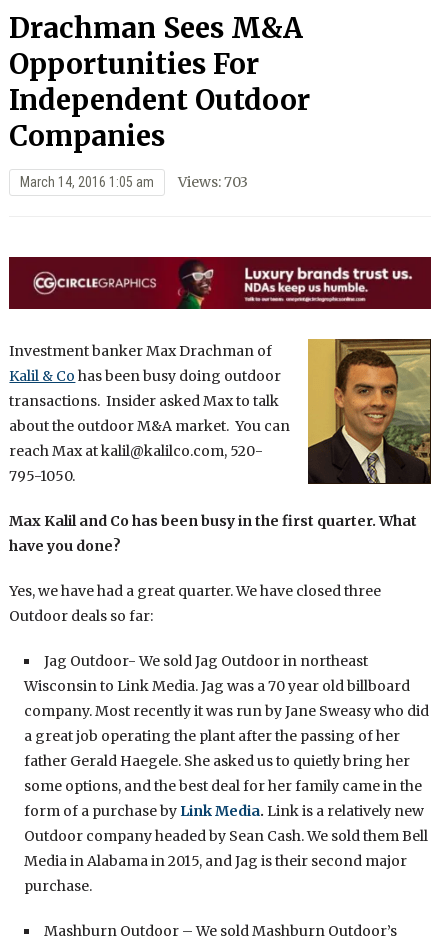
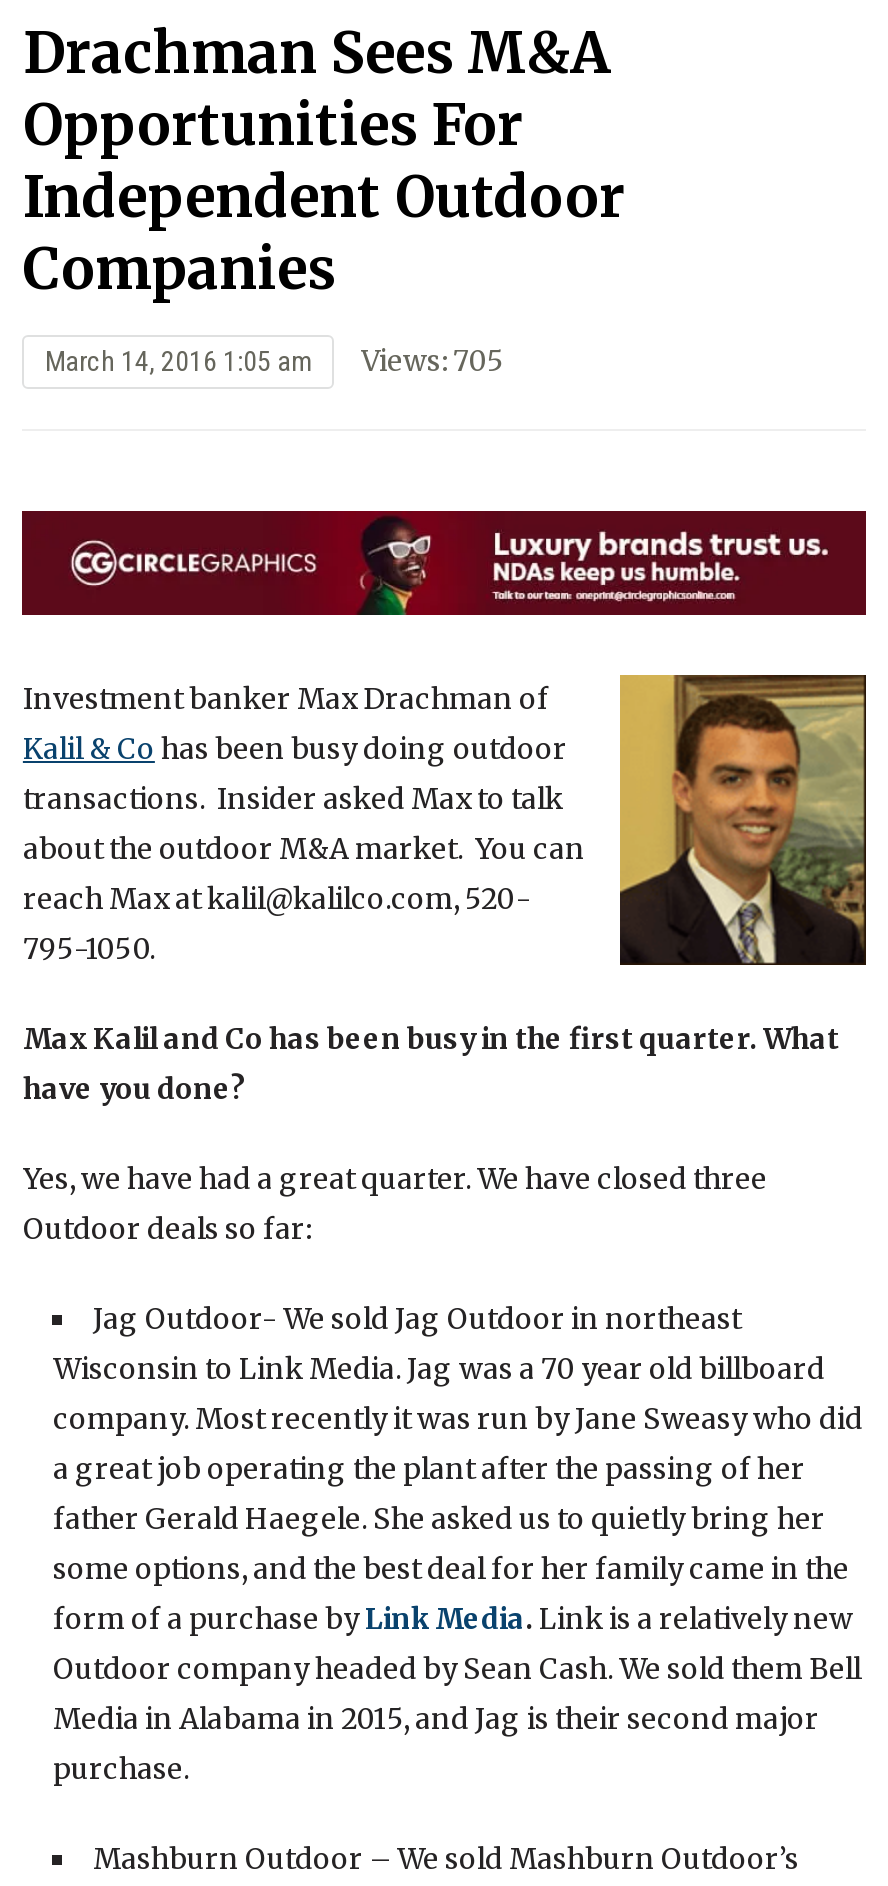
- March 14, 2016 1:05 am Views: 703
+ March 14, 2016 1:05 am Views: 705
